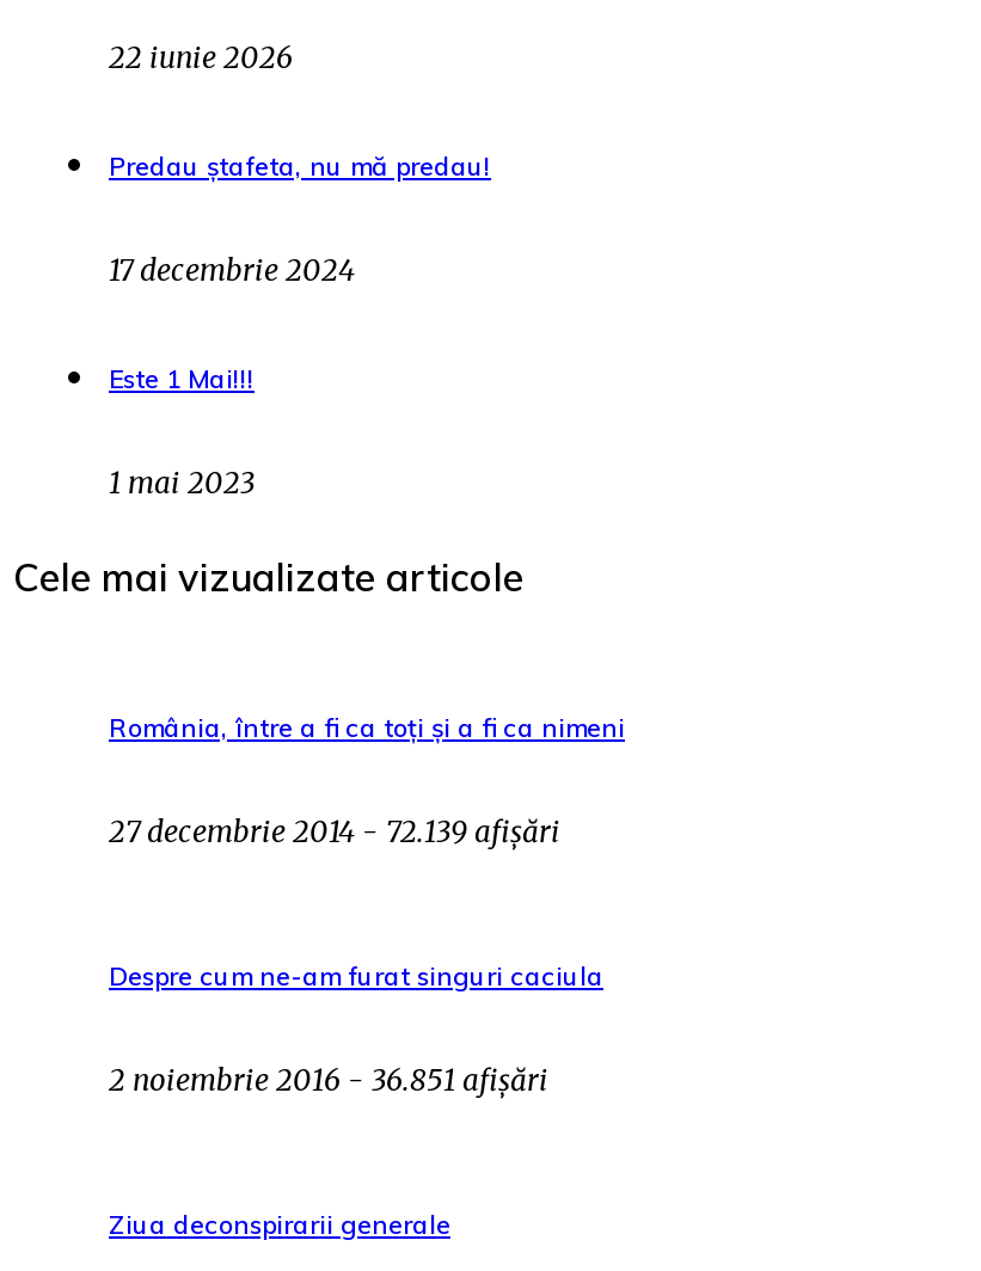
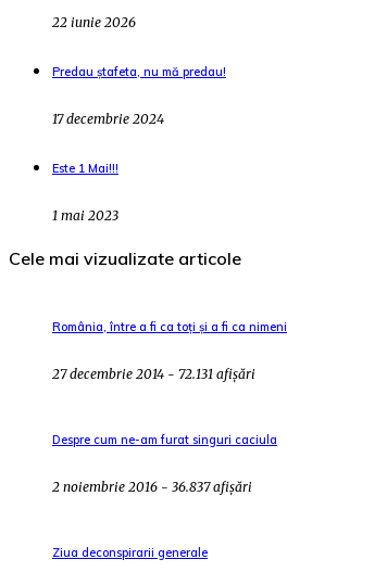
- 27 decembrie 2014 - 72.139 afișări
+ 27 decembrie 2014 - 72.131 afișări

- 2 noiembrie 2016 - 36.851 afișări
+ 2 noiembrie 2016 - 36.837 afișări
